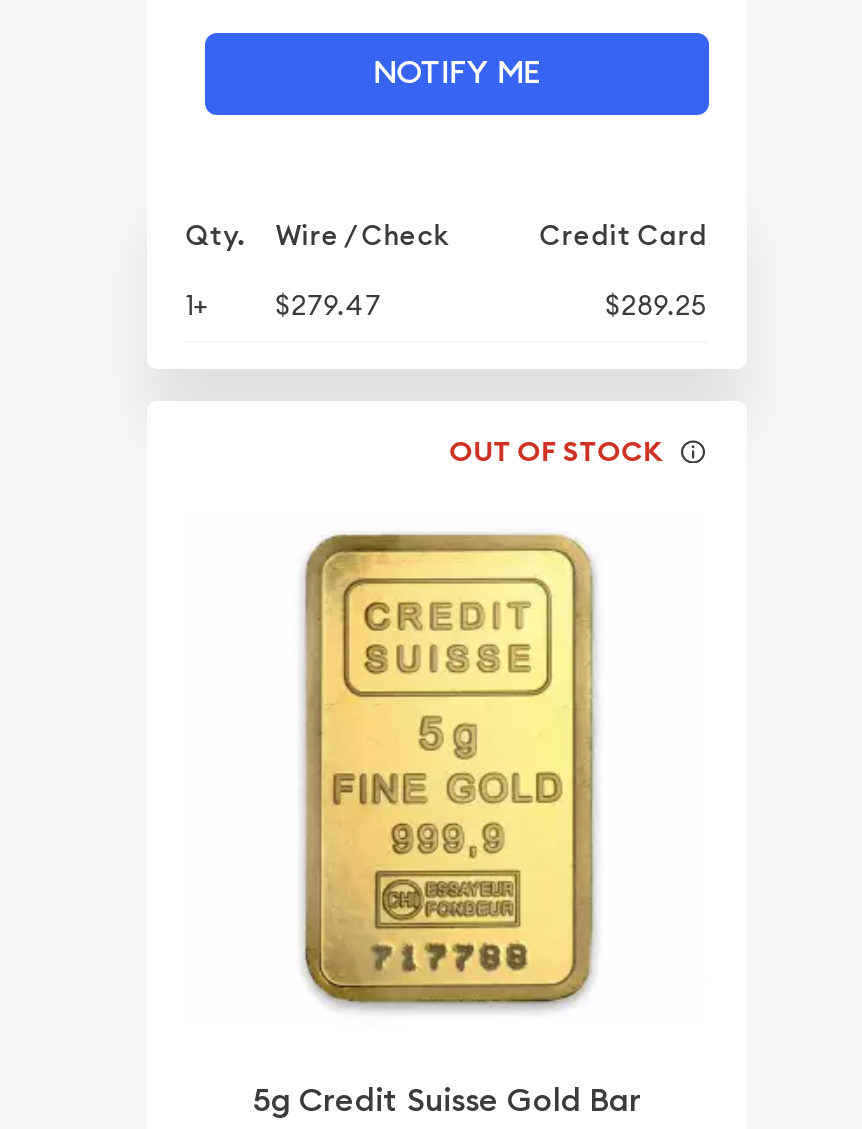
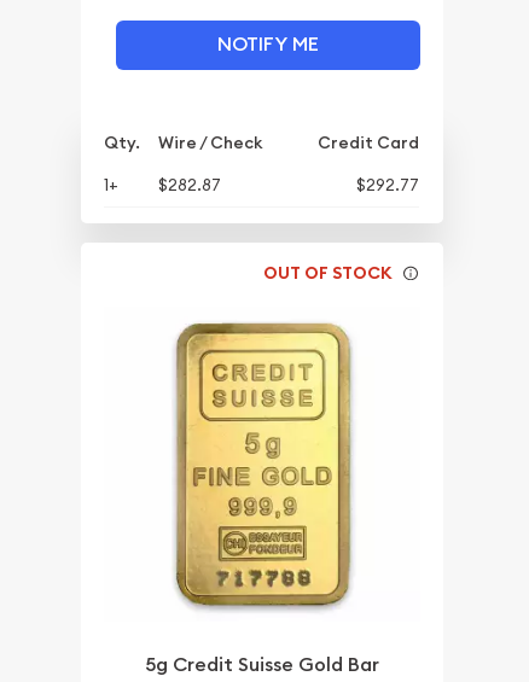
- 1+ $279.47
+ 1+ $282.87

- $289.25
+ $292.77
